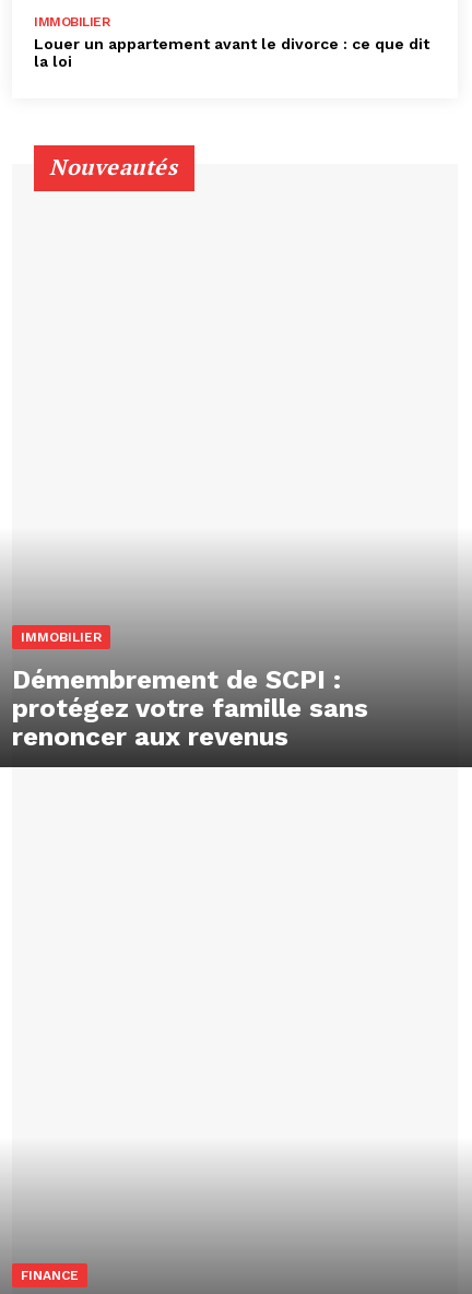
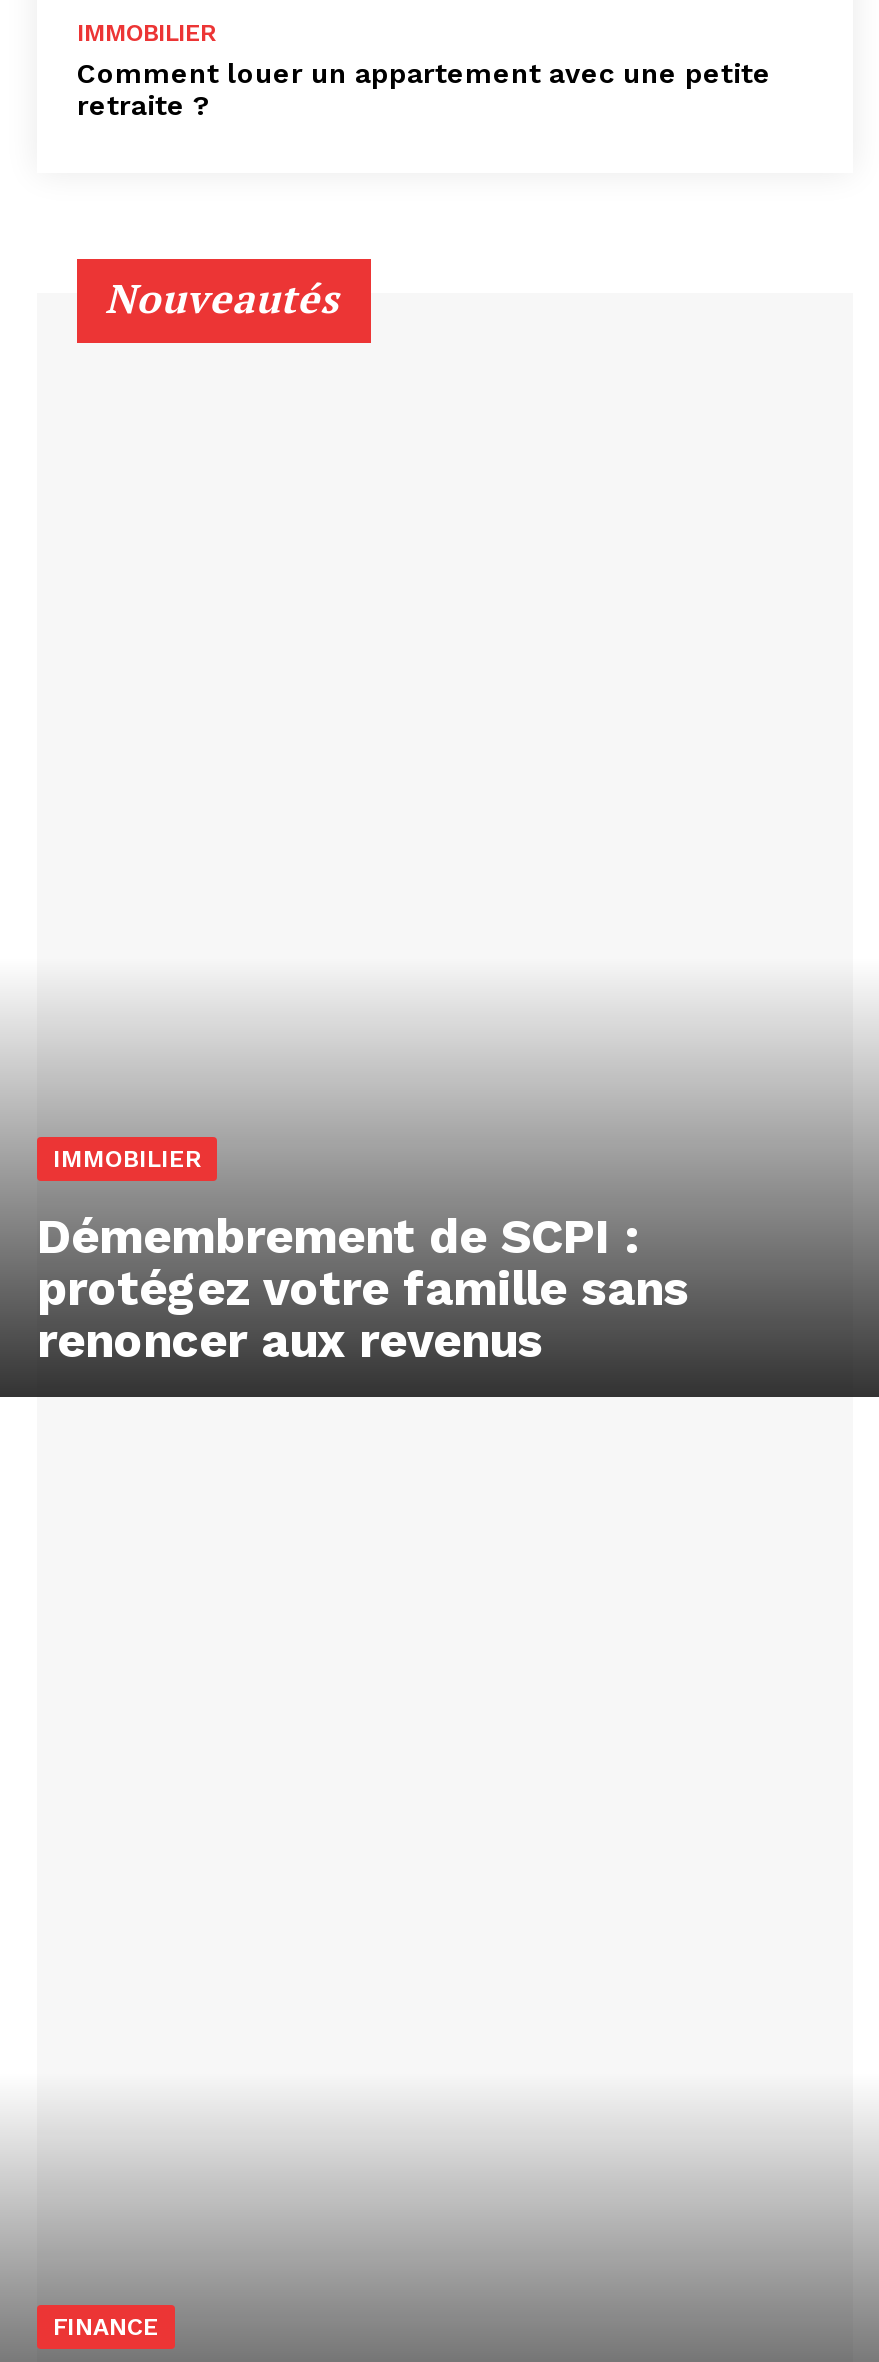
- Louer un appartement avant le divorce : ce que dit
- la loi
+ Comment louer un appartement avec une petite
+ retraite ?
